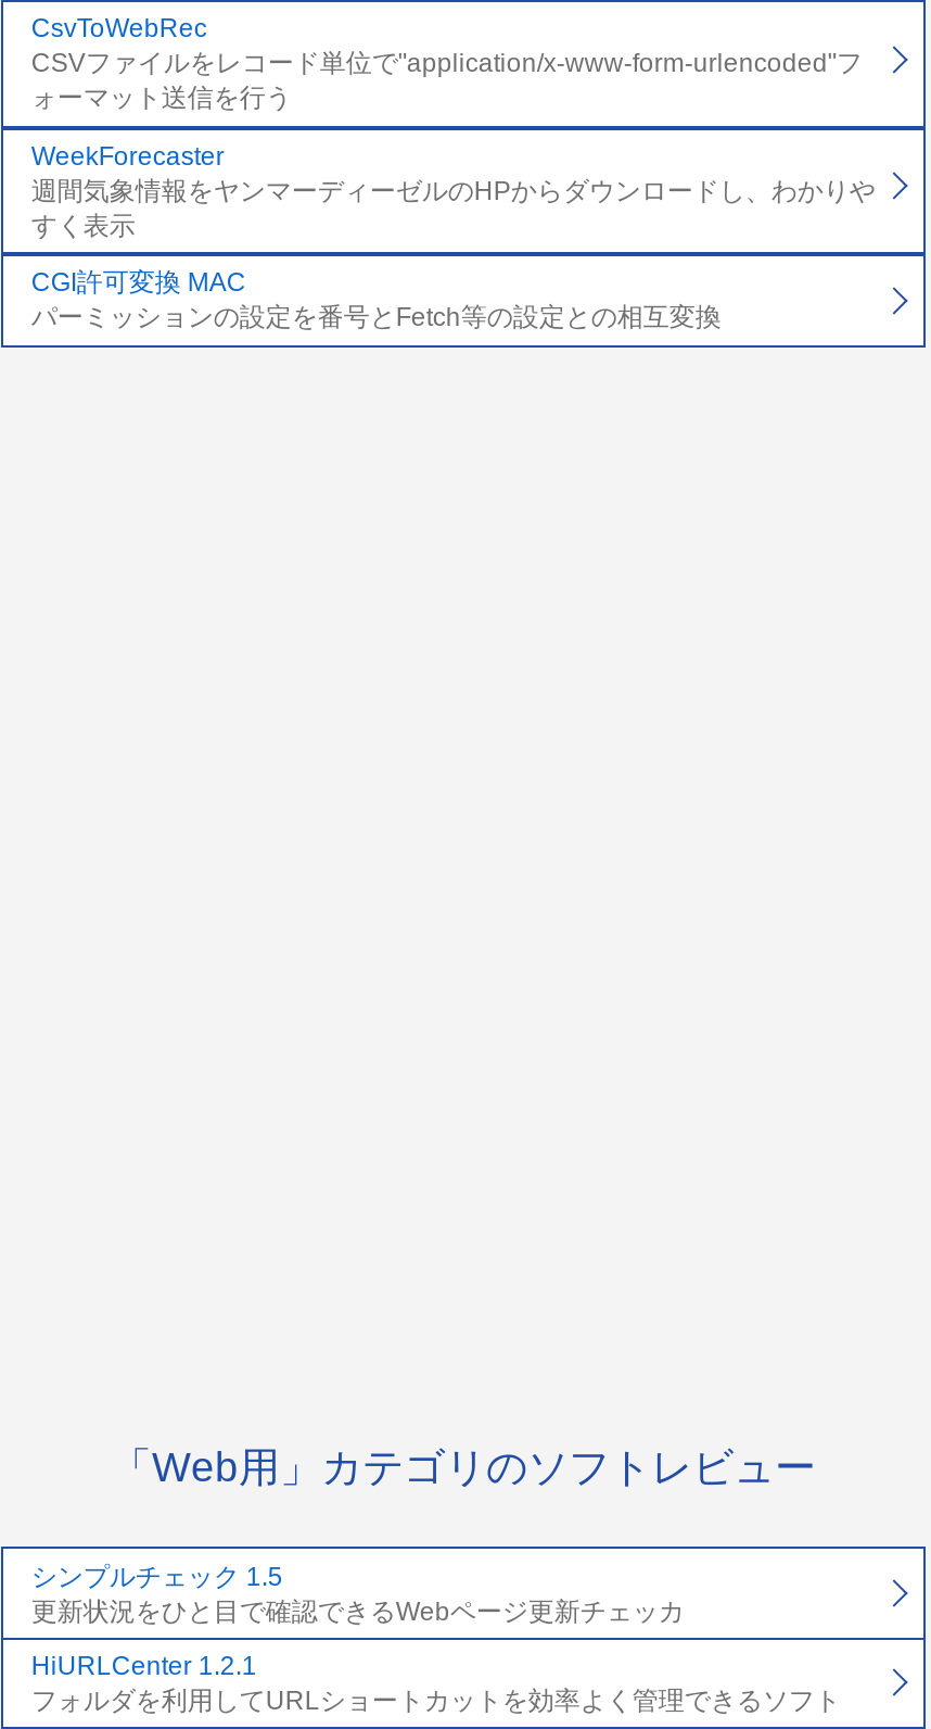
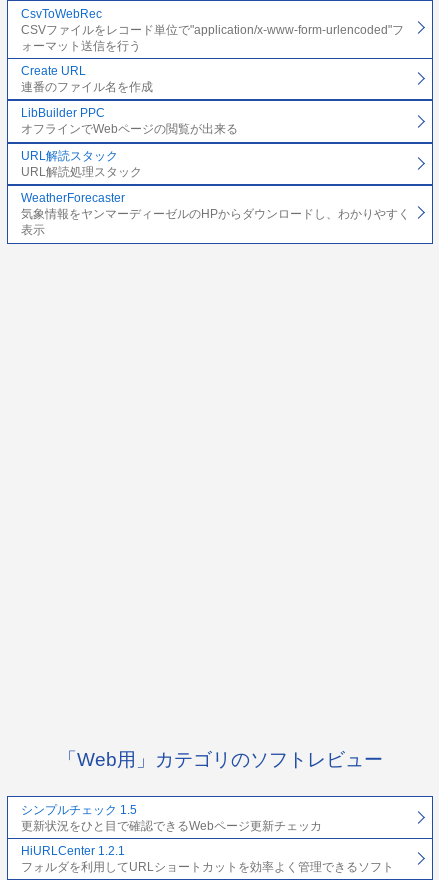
- WeekForecaster
- 週間気象情報をヤンマーディーゼルのHPからダウンロードし、わかりや
- すく表示
- CGI許可変換 MAC
- パーミッションの設定を番号とFetch等の設定との相互変換
+ Create URL
+ 連番のファイル名を作成
+ LibBuilder PPC
+ オフラインでWebページの閲覧が出来る
+ URL解読スタック
+ URL解読処理スタック
+ WeatherForecaster
+ 気象情報をヤンマーディーゼルのHPからダウンロードし、わかりやすく
+ 表示
